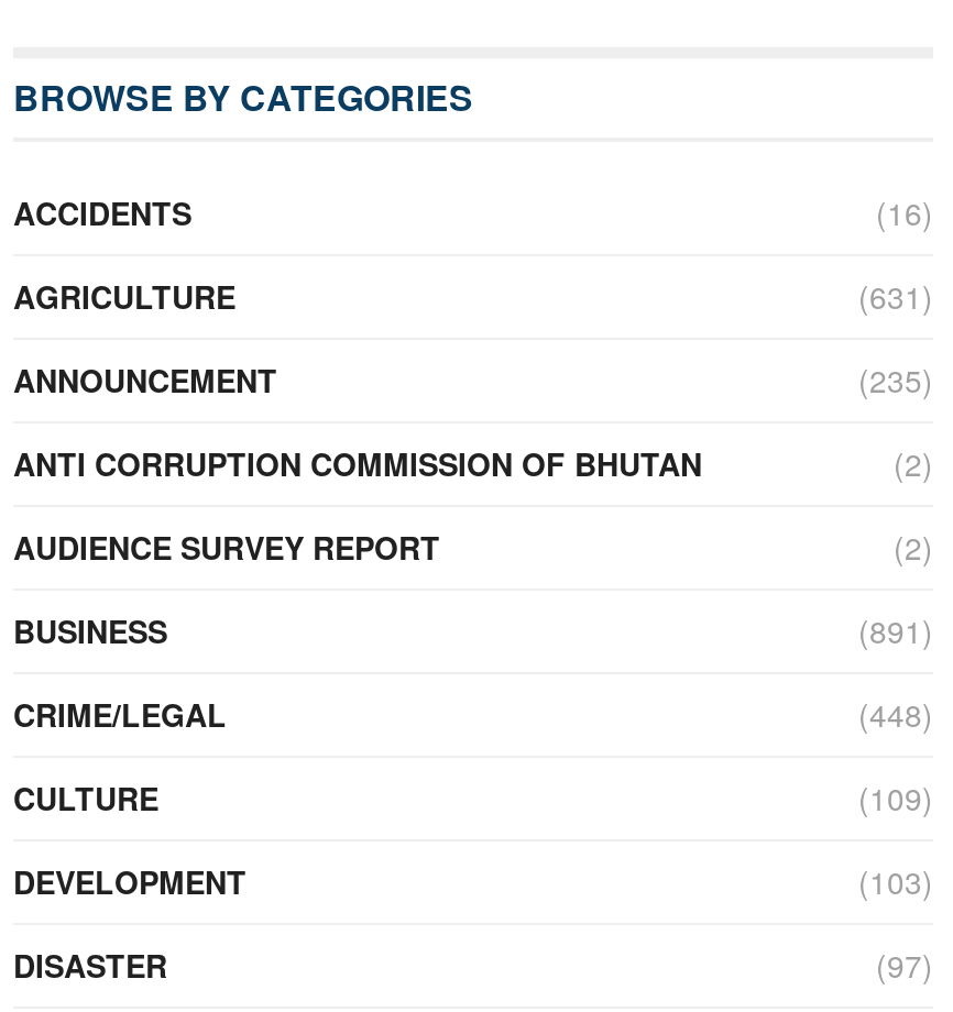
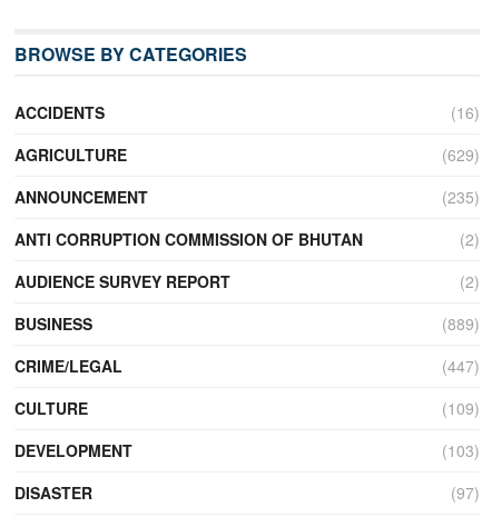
- (631)
+ (629)

- (891)
+ (889)

- (448)
+ (447)
